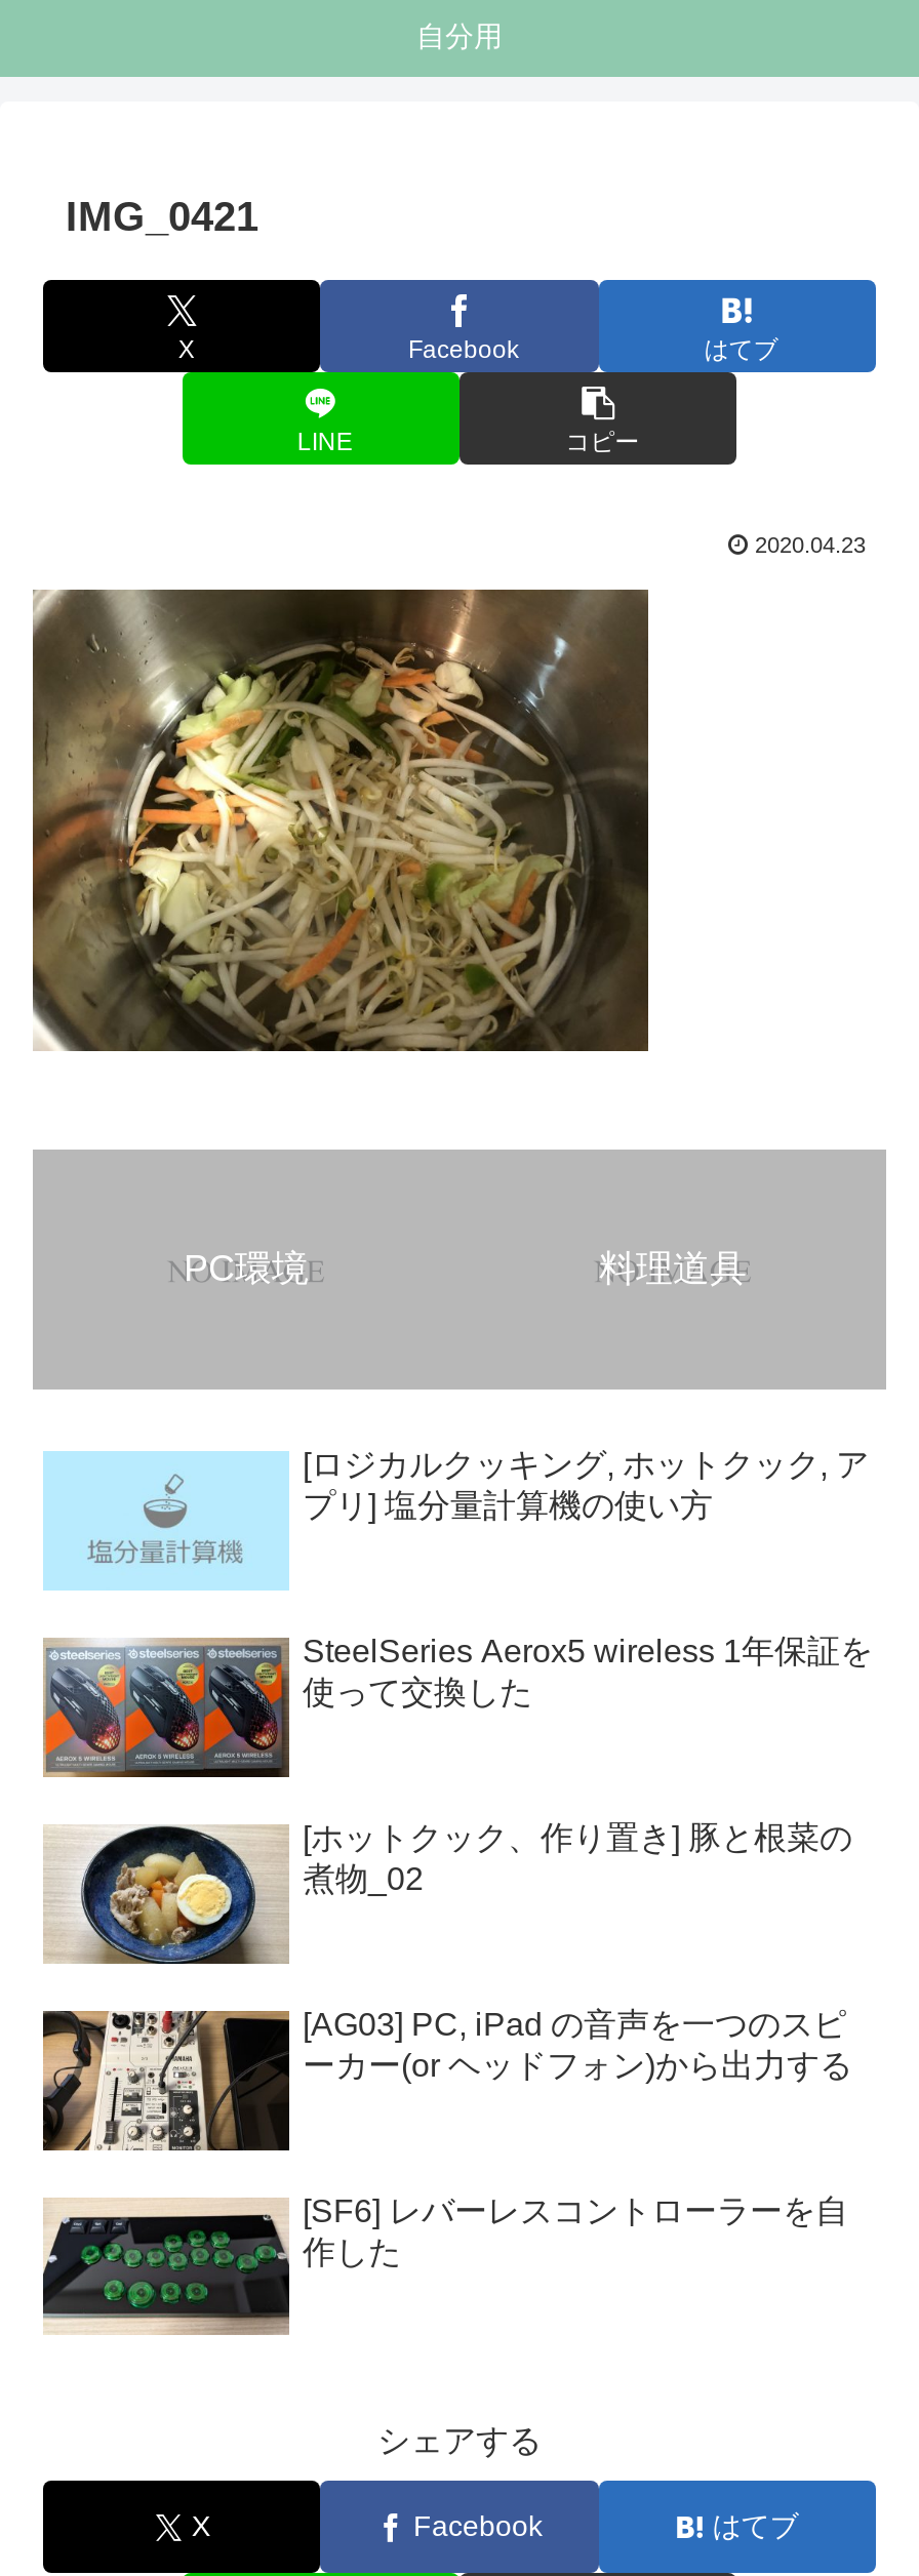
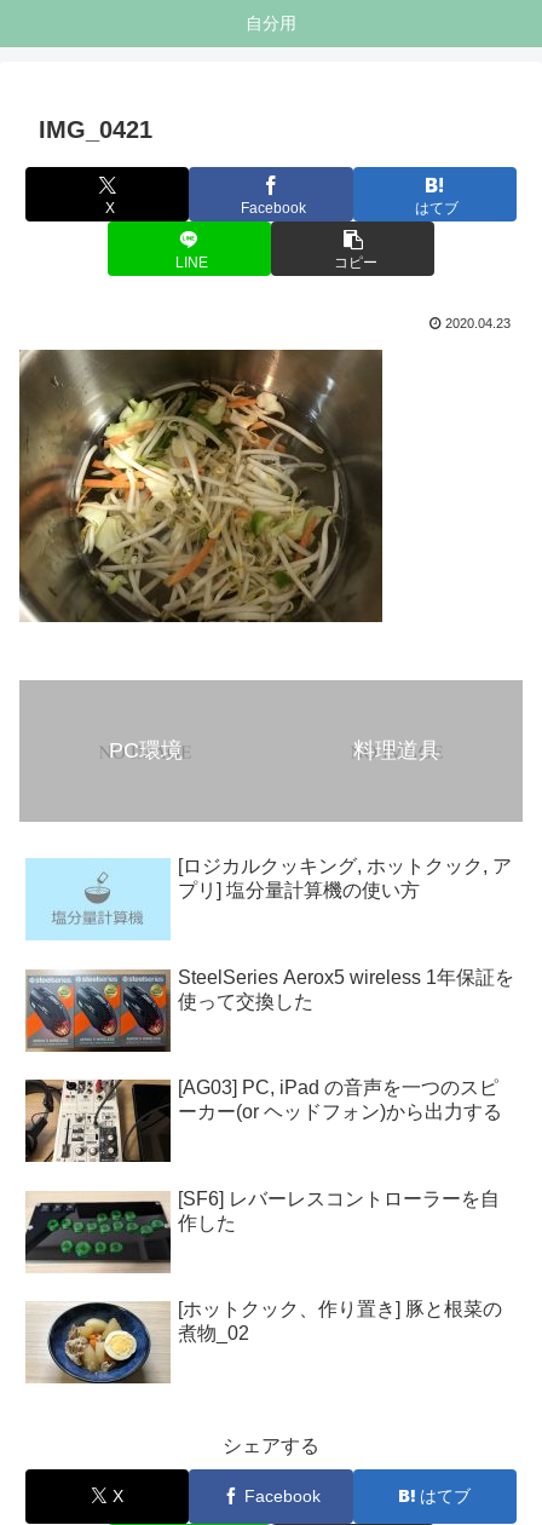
moved down: [image] | [ホットクック、作り置き] 豚と根菜の | 煮物_02

moved up: [image] | [AG03] PC, iPad の音声を一つのスピ | ーカー(or ヘッドフォン)から出力する | [SF6] レバーレスコントローラーを自 | 作した
